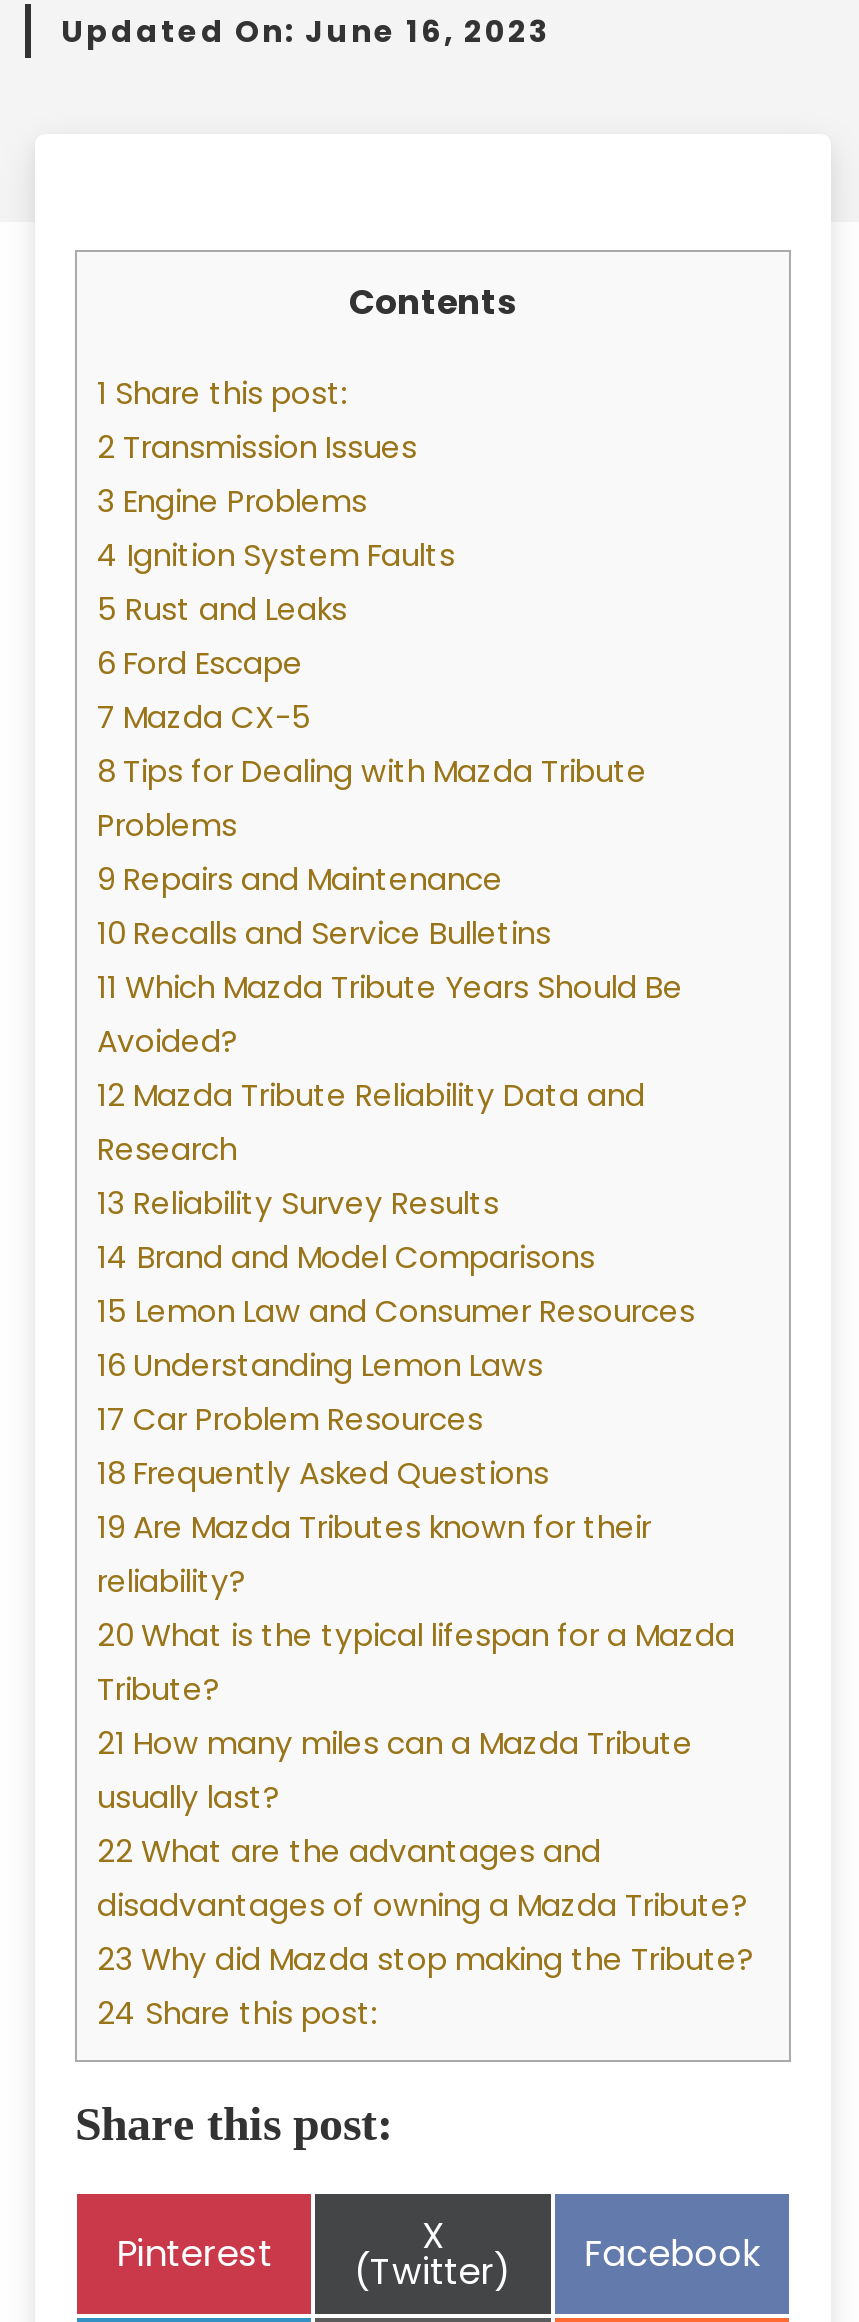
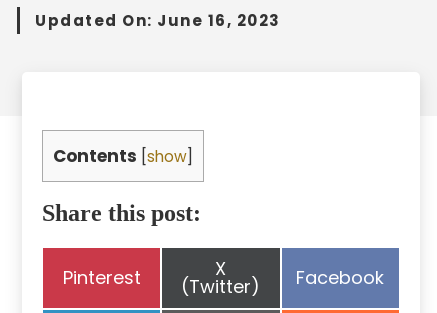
- Contents
- 1 Share this post:
- 2 Transmission Issues
- 3 Engine Problems
- 4 Ignition System Faults
- 5 Rust and Leaks
- 6 Ford Escape
- 7 Mazda CX-5
- 8 Tips for Dealing with Mazda Tribute
- Problems
- 9 Repairs and Maintenance
- 10 Recalls and Service Bulletins
- 11 Which Mazda Tribute Years Should Be
- Avoided?
- 12 Mazda Tribute Reliability Data and
- Research
- 13 Reliability Survey Results
- 14 Brand and Model Comparisons
- 15 Lemon Law and Consumer Resources
- 16 Understanding Lemon Laws
- 17 Car Problem Resources
- 18 Frequently Asked Questions
- 19 Are Mazda Tributes known for their
- reliability?
- 20 What is the typical lifespan for a Mazda
- Tribute?
- 21 How many miles can a Mazda Tribute
- usually last?
- 22 What are the advantages and
- disadvantages of owning a Mazda Tribute?
- 23 Why did Mazda stop making the Tribute?
- 24 Share this post:
+ Contents [show]
